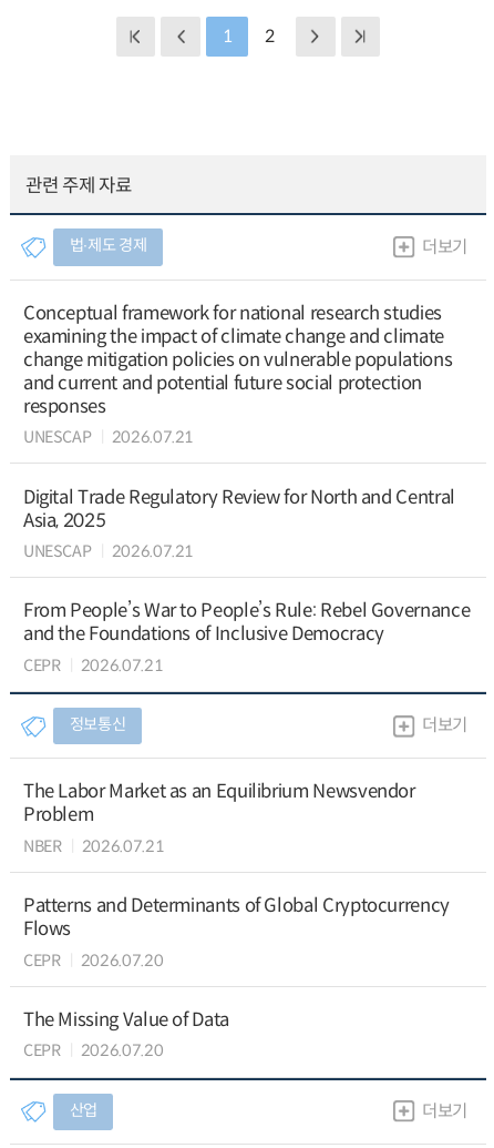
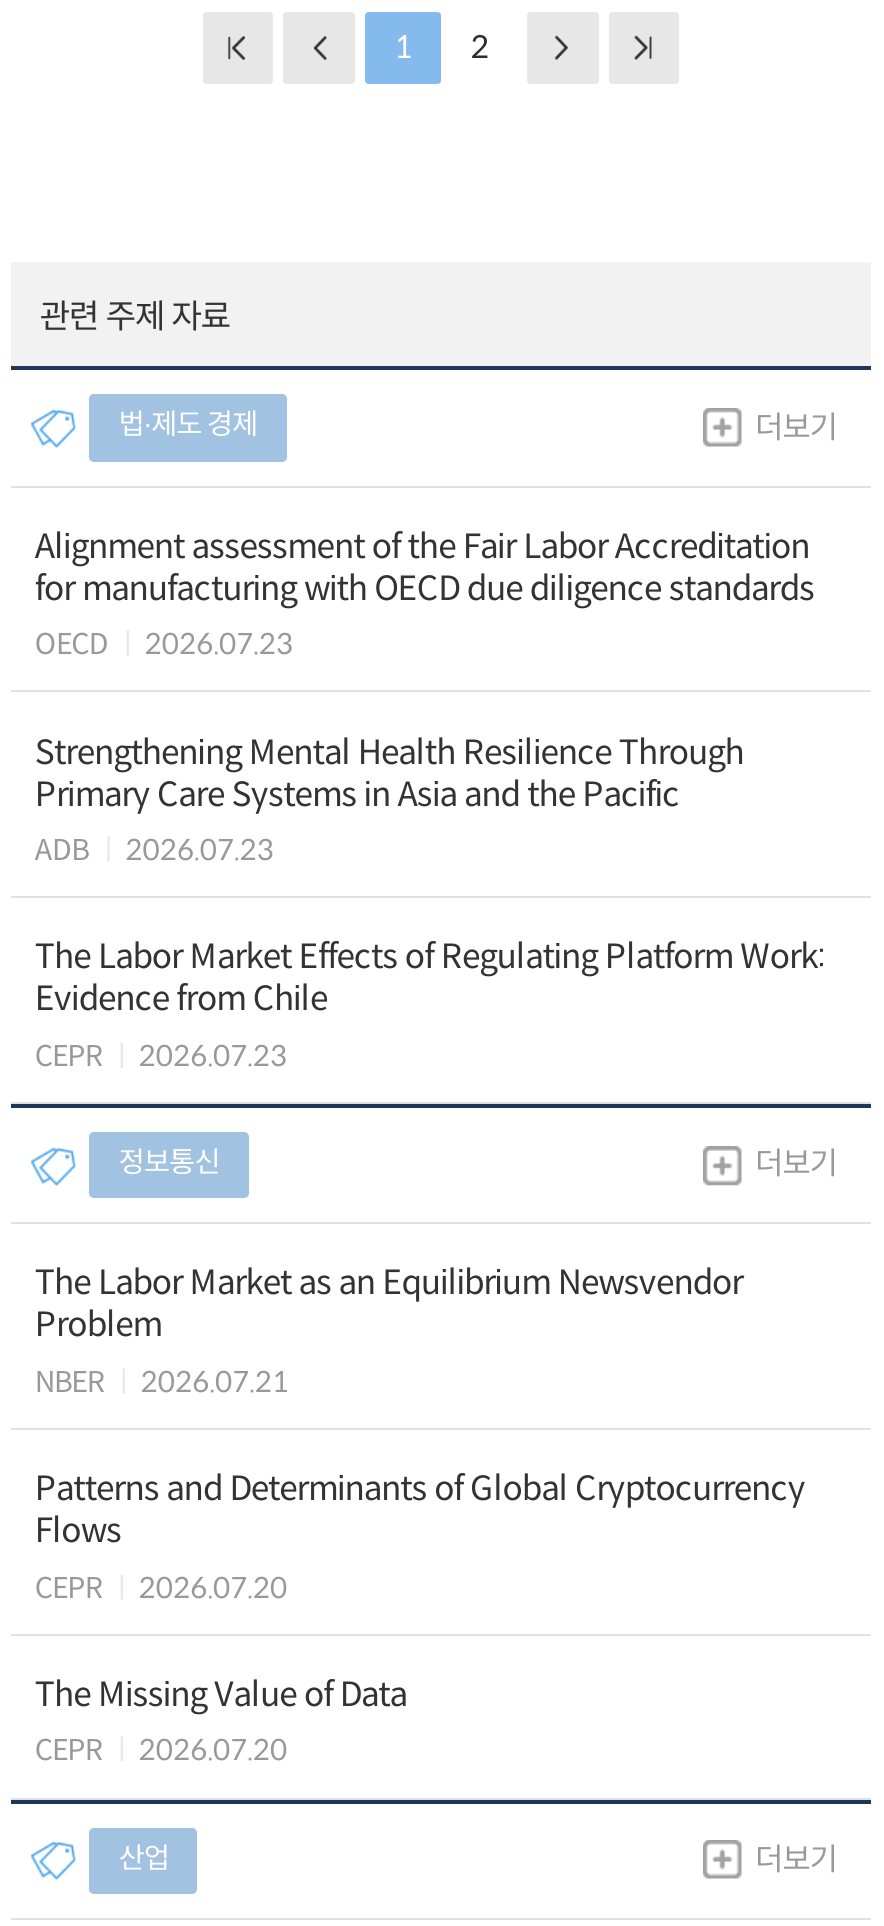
- Conceptual framework for national research studies
- examining the impact of climate change and climate
- change mitigation policies on vulnerable populations
- and current and potential future social protection
- responses
- UNESCAP
- 2026.07.21
+ Alignment assessment of the Fair Labor Accreditation
+ for manufacturing with OECD due diligence standards
+ OECD
+ 2026.07.23

- Digital Trade Regulatory Review for North and Central
- Asia, 2025
- UNESCAP
- 2026.07.21
+ Strengthening Mental Health Resilience Through
+ Primary Care Systems in Asia and the Pacific
+ ADB
+ 2026.07.23

- From People’s War to People’s Rule: Rebel Governance
- and the Foundations of Inclusive Democracy
+ The Labor Market Effects of Regulating Platform Work:
+ Evidence from Chile

- CEPR 2026.07.21
+ CEPR 2026.07.23
